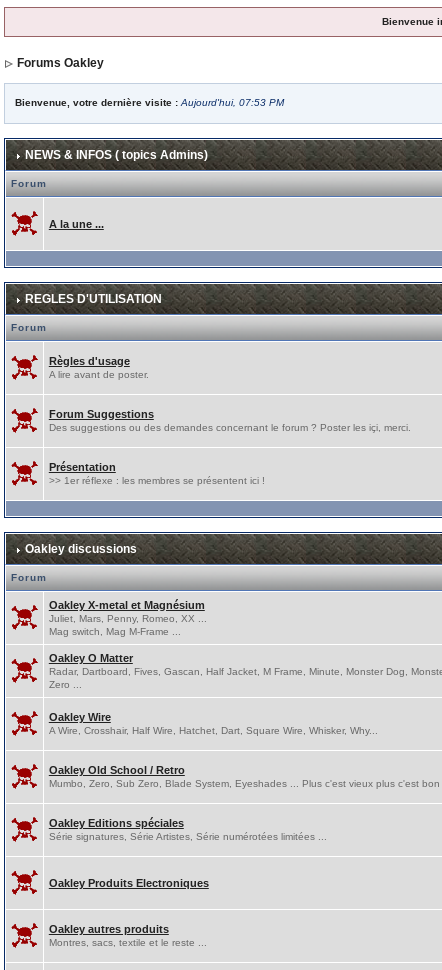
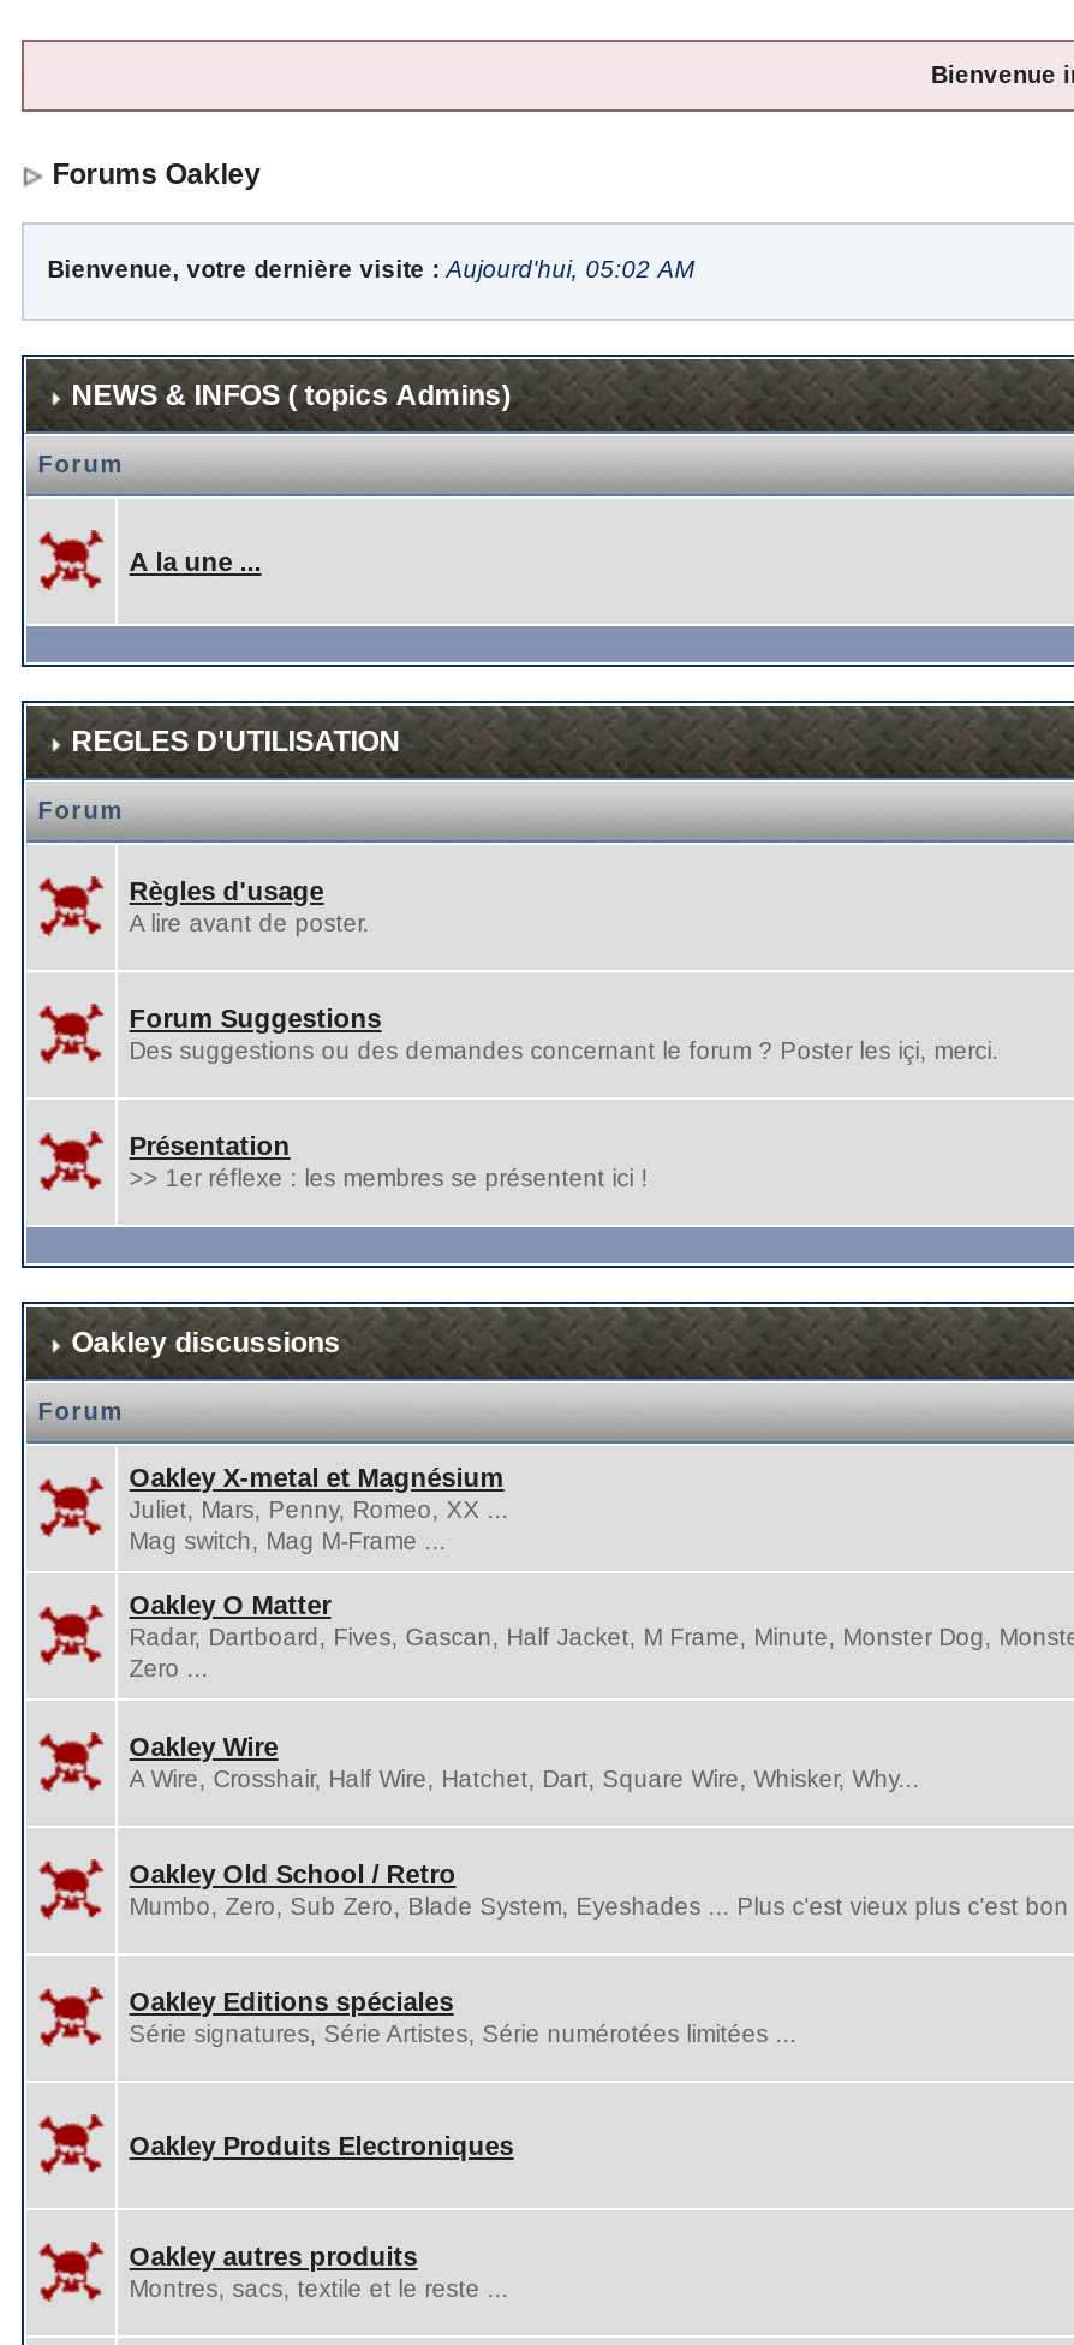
- Bienvenue, votre dernière visite : Aujourd'hui, 07:53 PM
+ Bienvenue, votre dernière visite : Aujourd'hui, 05:02 AM
